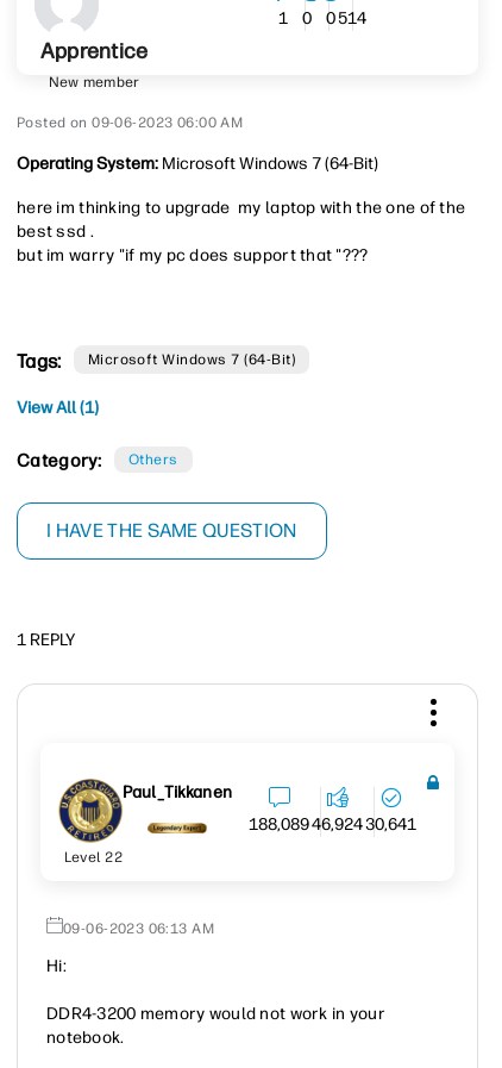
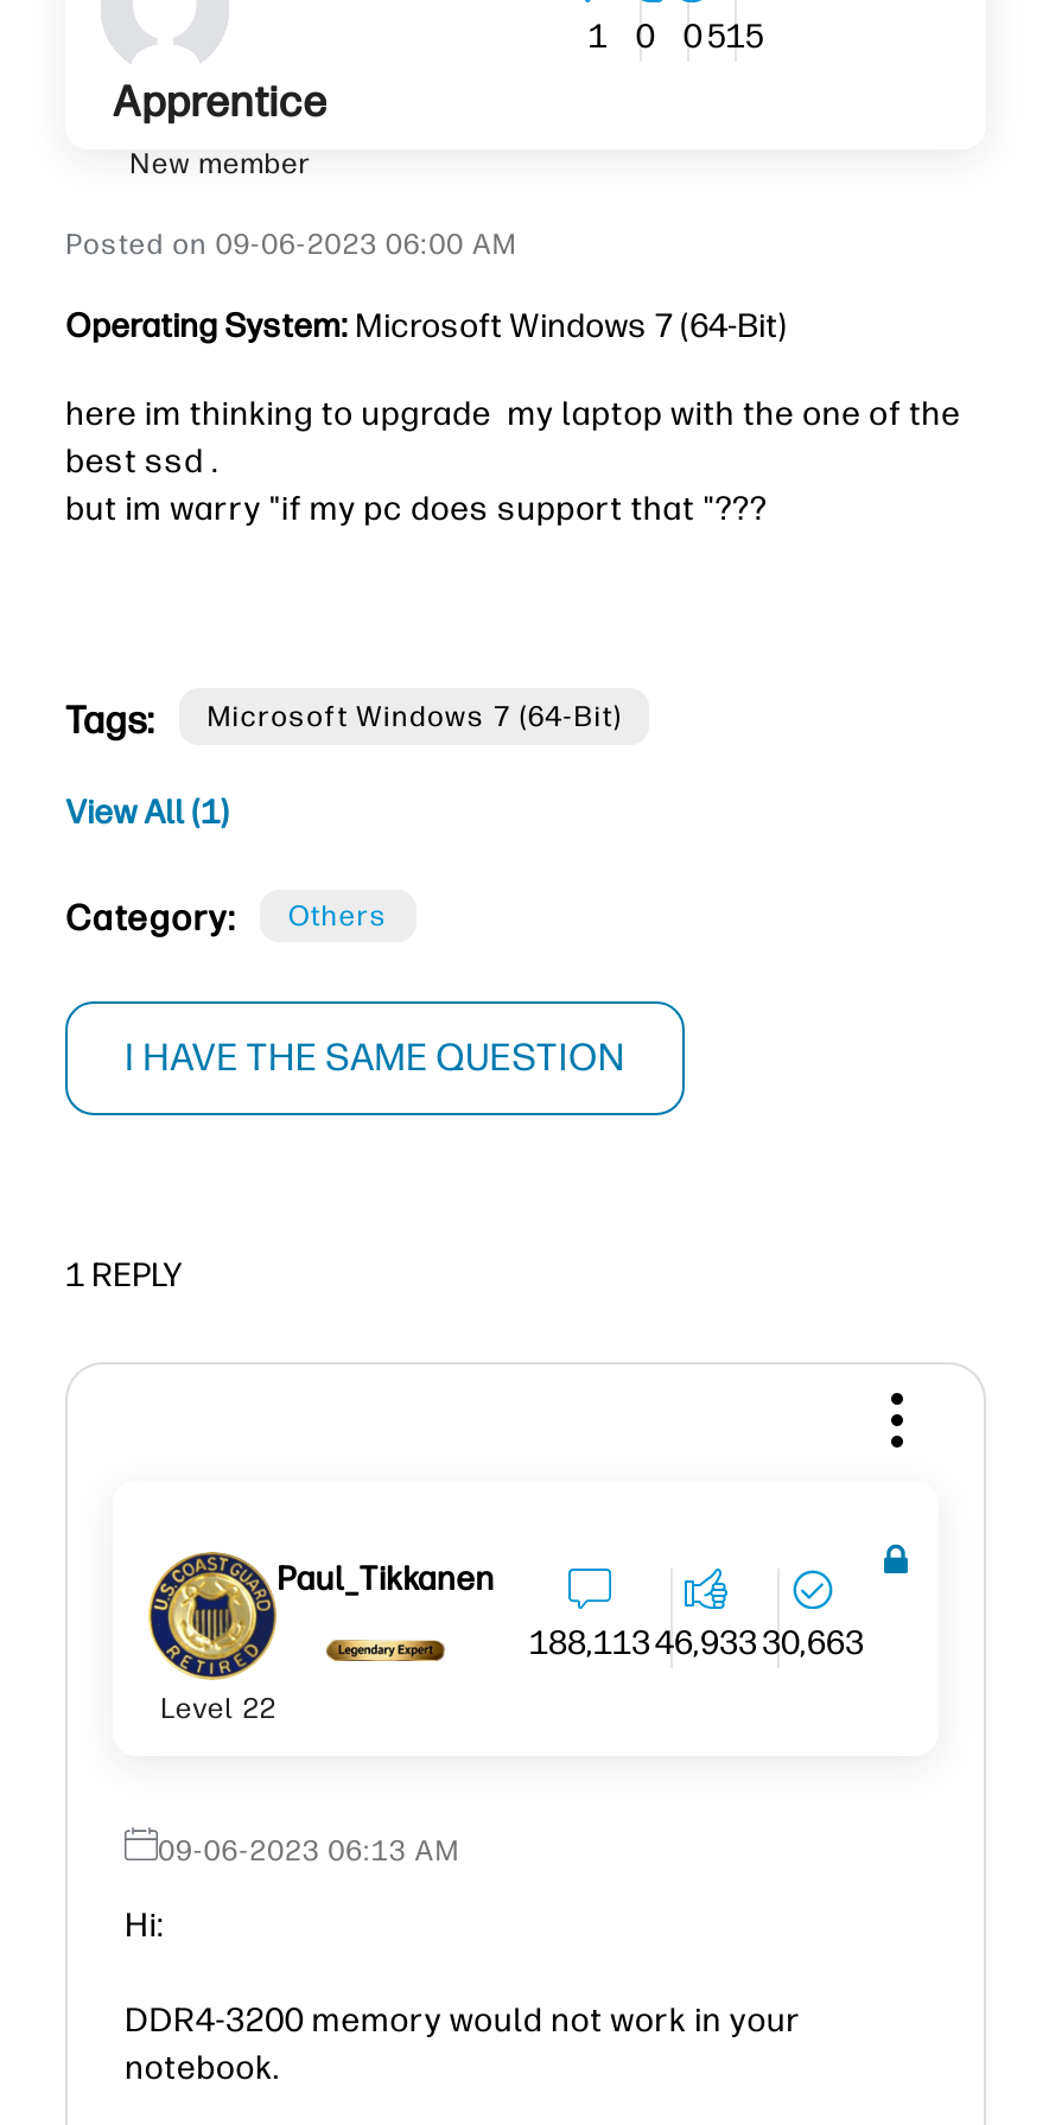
- 1 0 0 514
+ 1 0 0 515

- 188,089 46,924 30,641
+ 188,113 46,933 30,663
